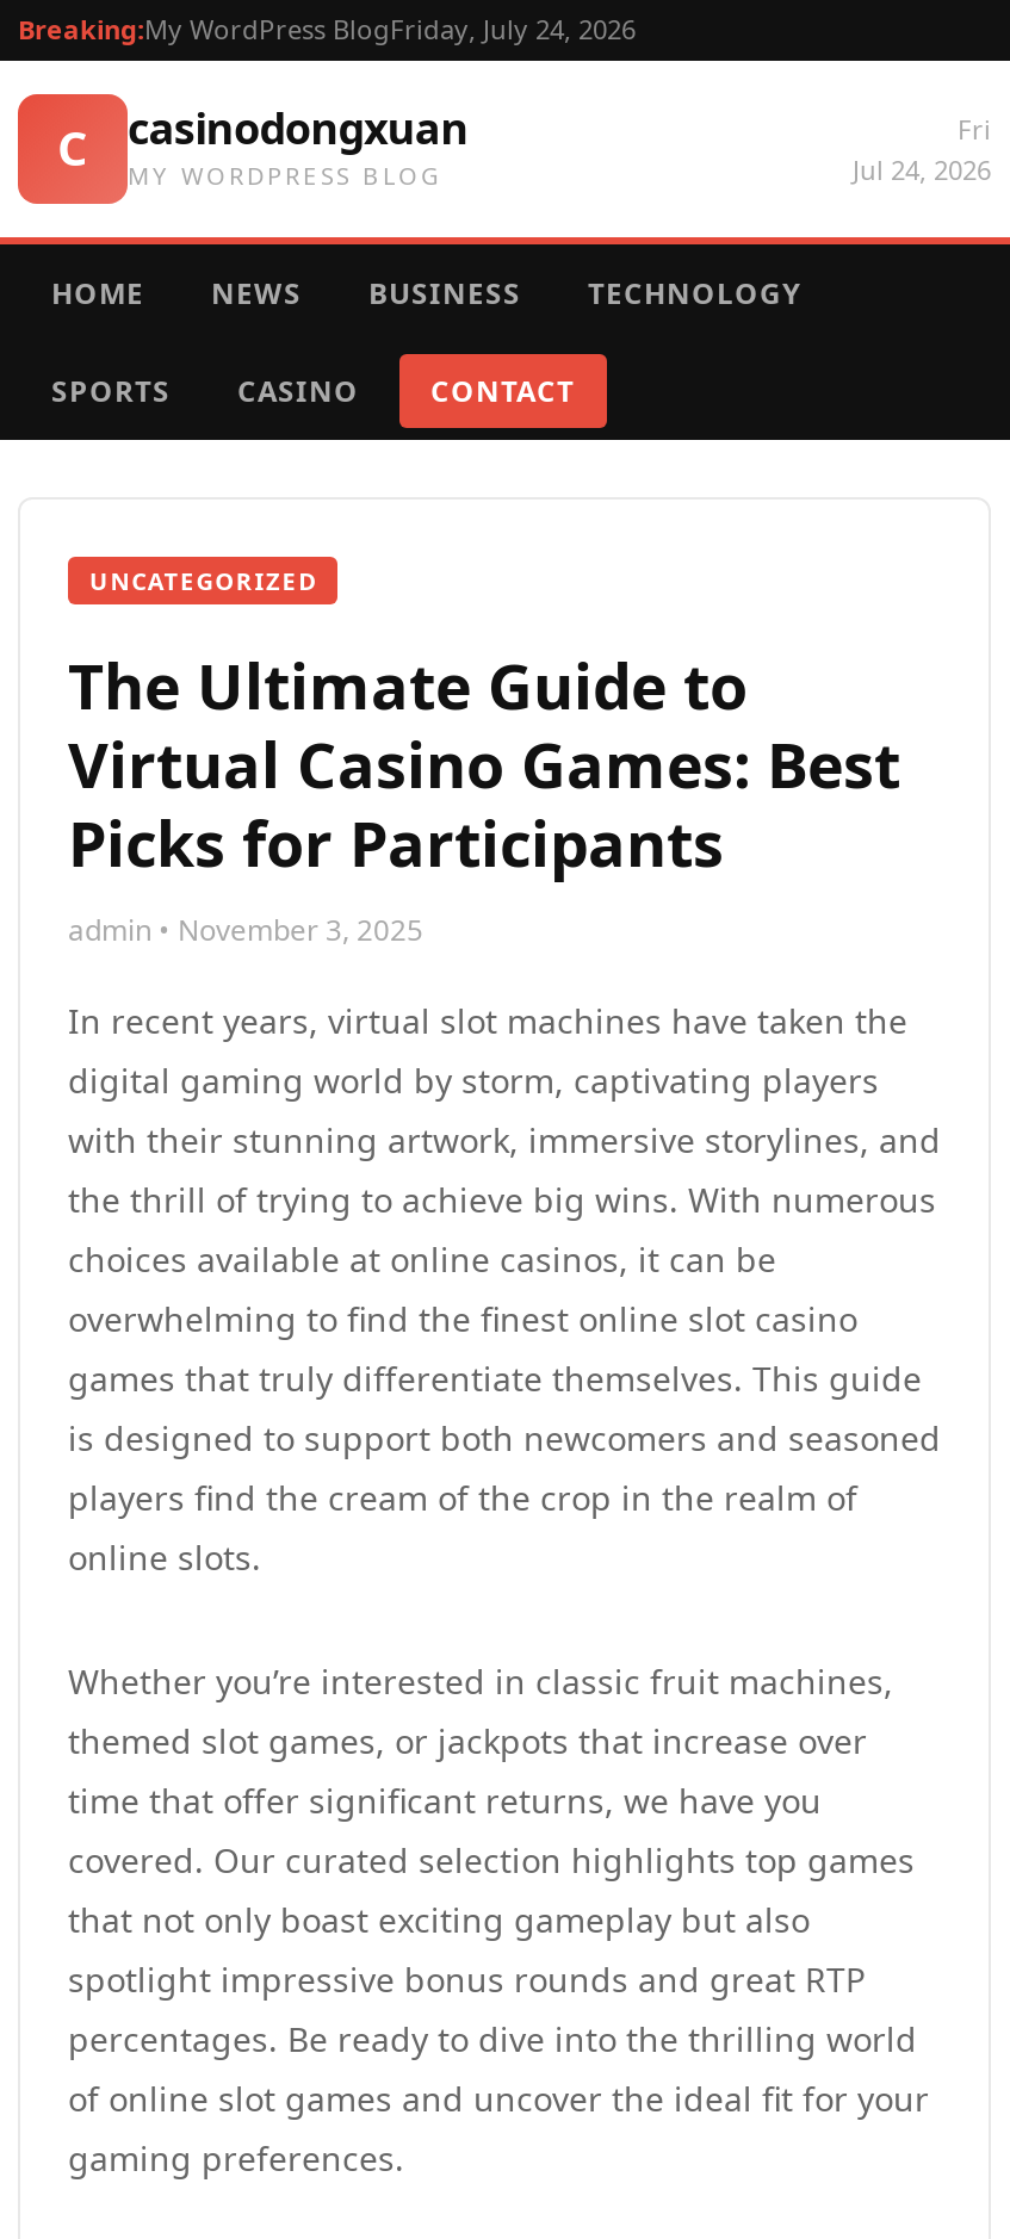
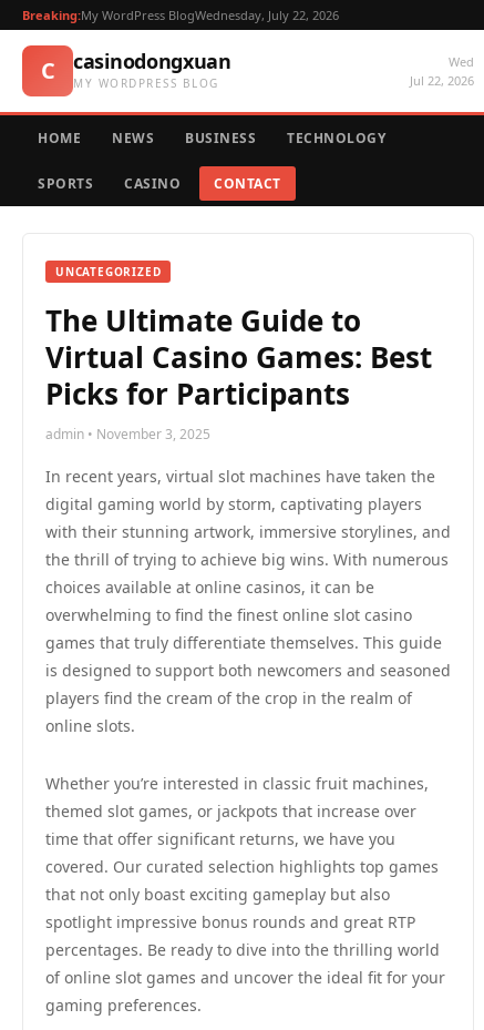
- Breaking:My WordPress BlogFriday, July 24, 2026
+ Breaking:My WordPress BlogWednesday, July 22, 2026

- Fri
- Jul 24, 2026
+ Wed
+ Jul 22, 2026
